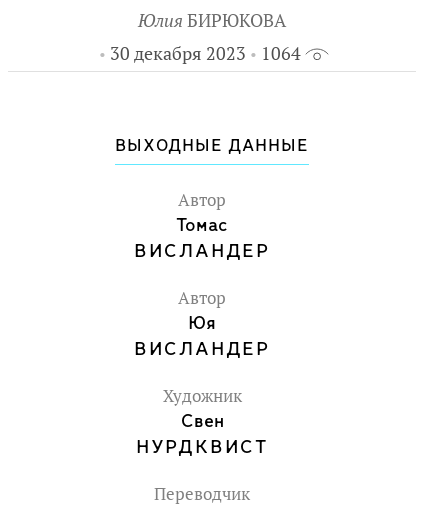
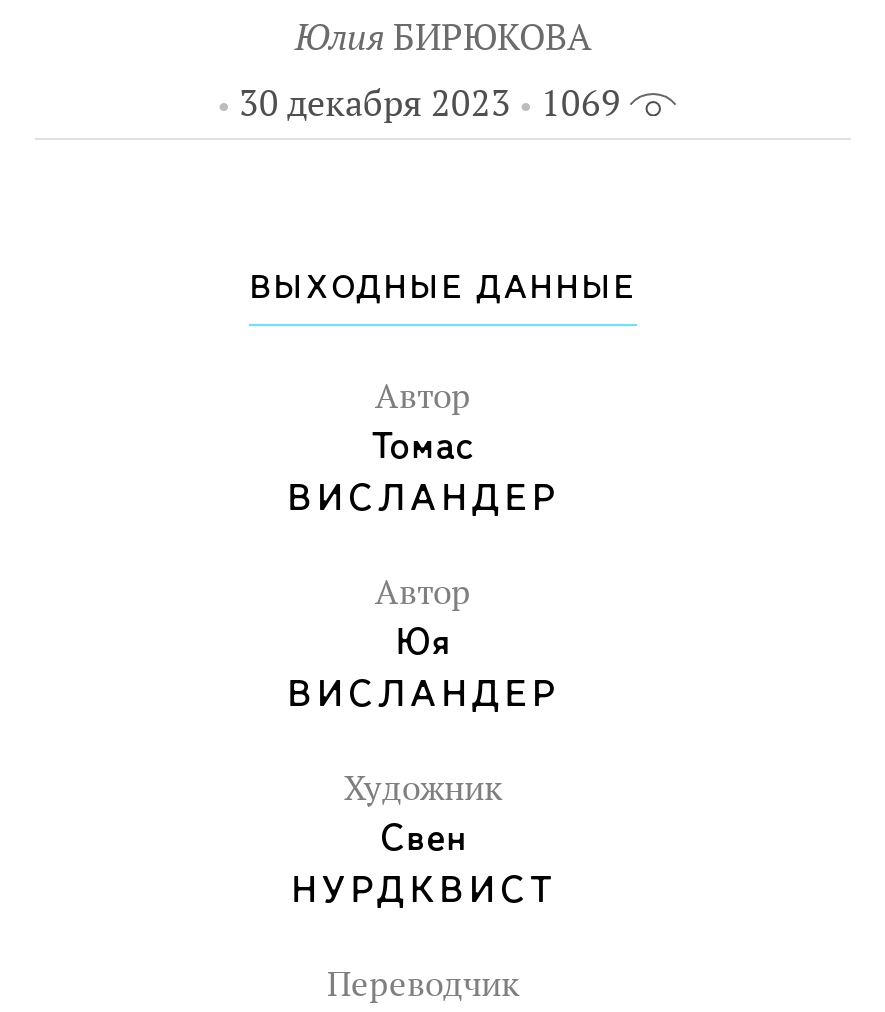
- 30 декабря 2023 1064
+ 30 декабря 2023 1069
